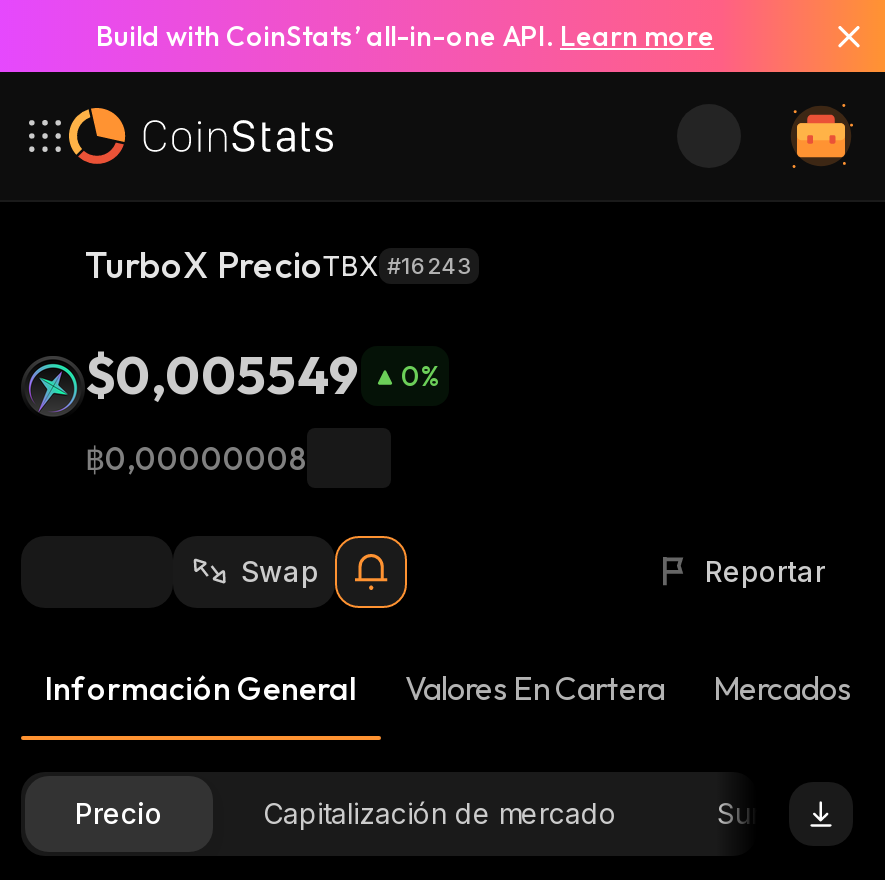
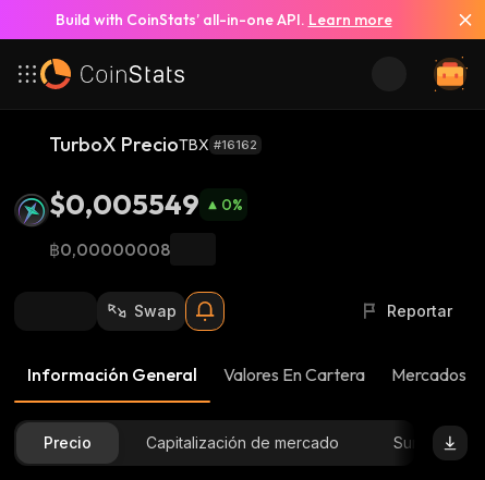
- TurboX PrecioTBX #16243
+ TurboX PrecioTBX #16162
